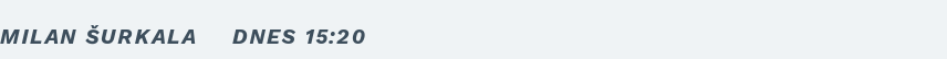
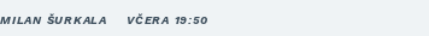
- MILAN ŠURKALA DNES 15:20
+ MILAN ŠURKALA VČERA 19:50
